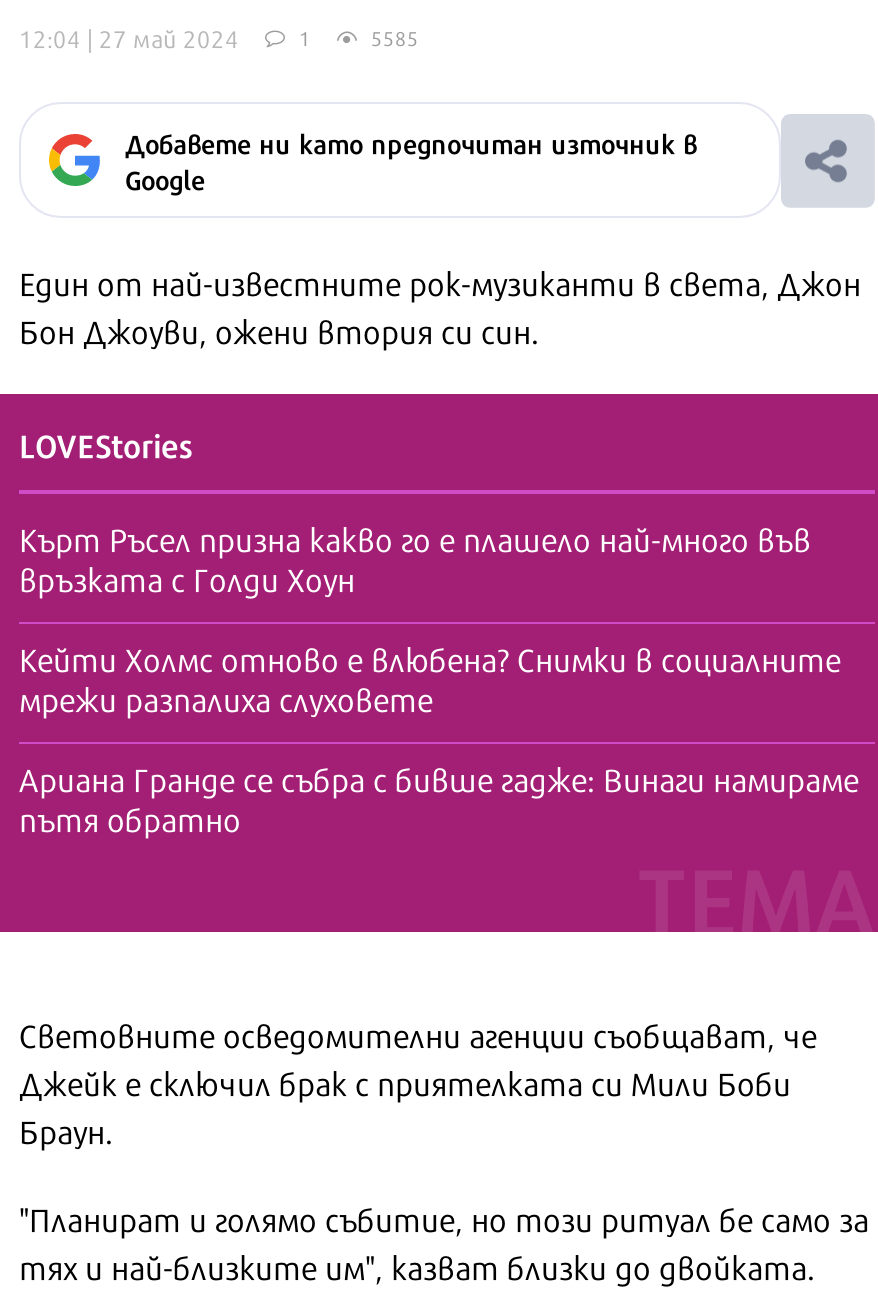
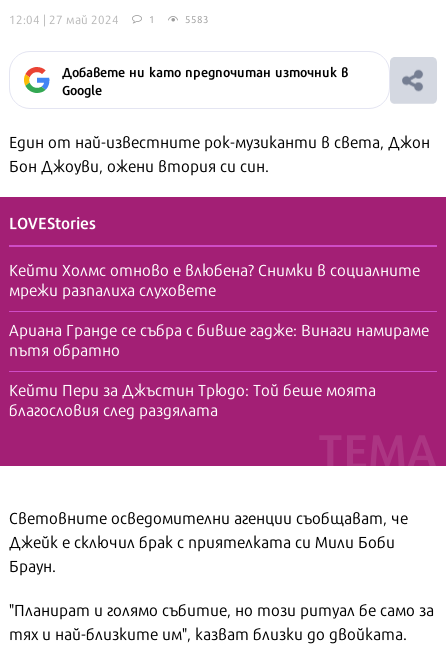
- 5585
+ 5583

- Кърт Ръсел призна какво го е плашело най-много във
- връзката с Голди Хоун

moved up: Кейти Холмс отново е влюбена? Снимки в социалните | мрежи разпалиха слуховете | Ариана Гранде се събра с бивше гадже: Винаги намираме | пътя обратно

+ Кейти Пери за Джъстин Трюдо: Той беше моята
+ благословия след раздялата
